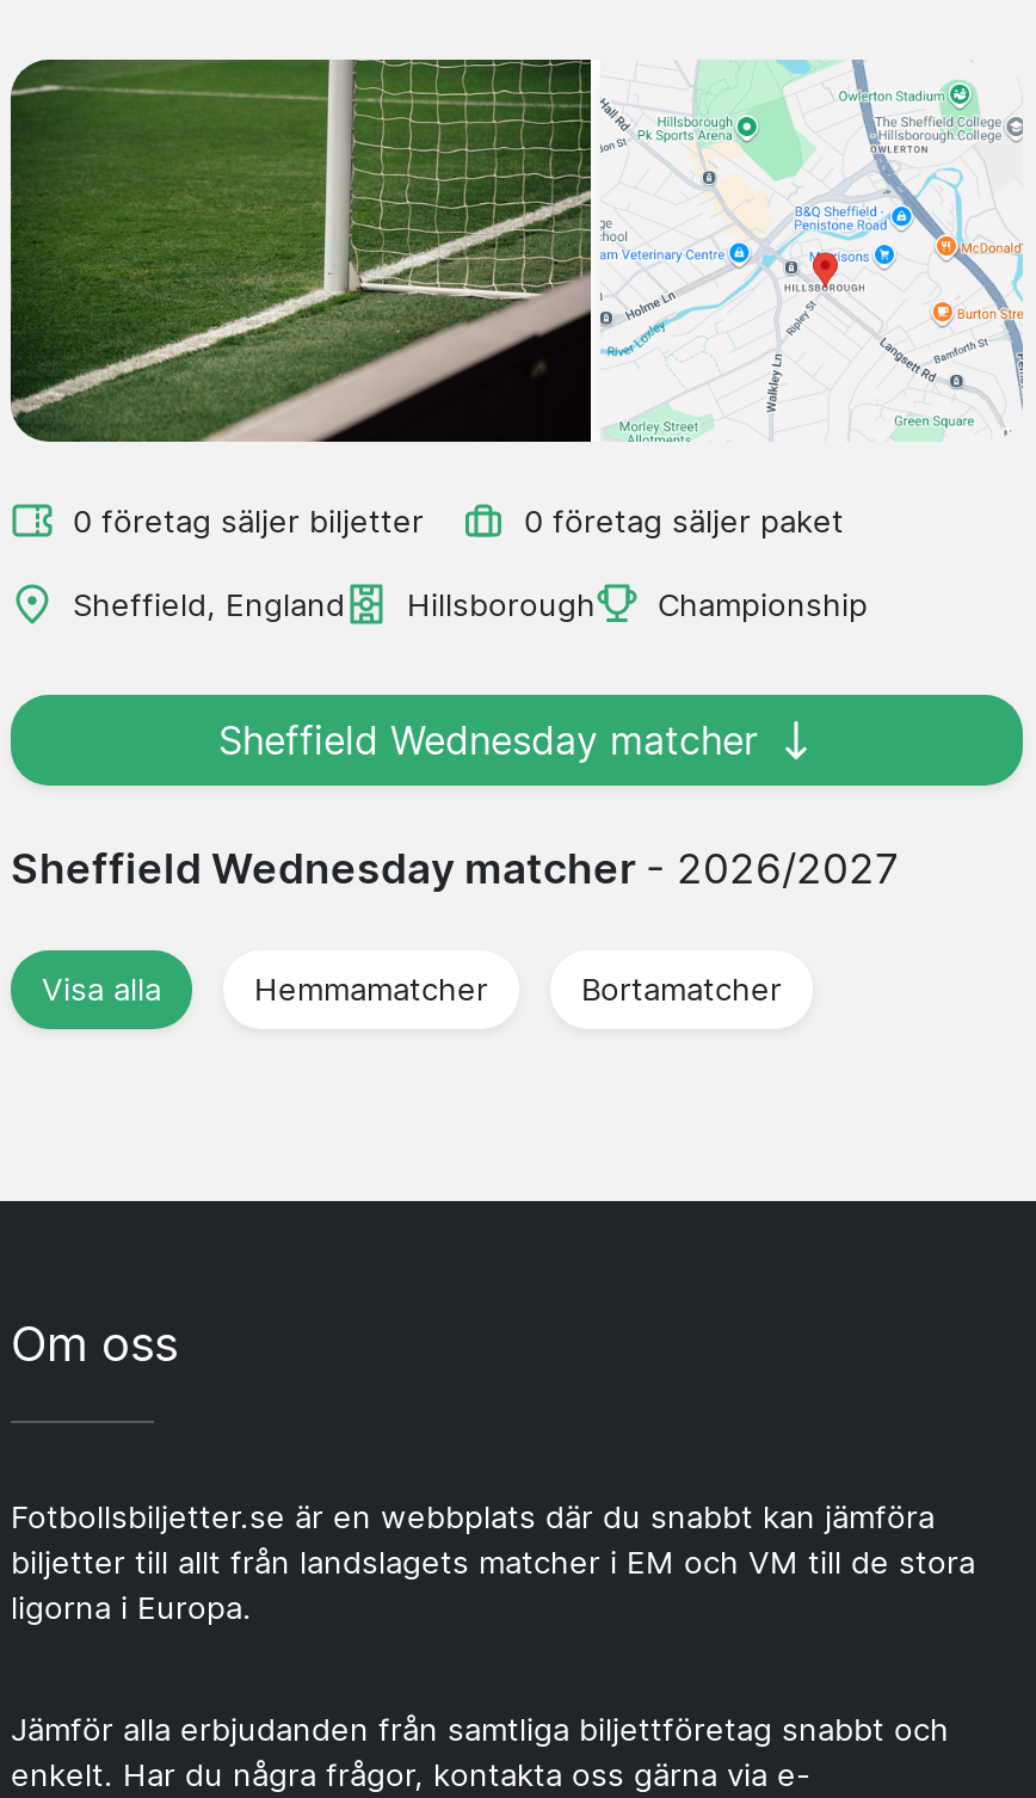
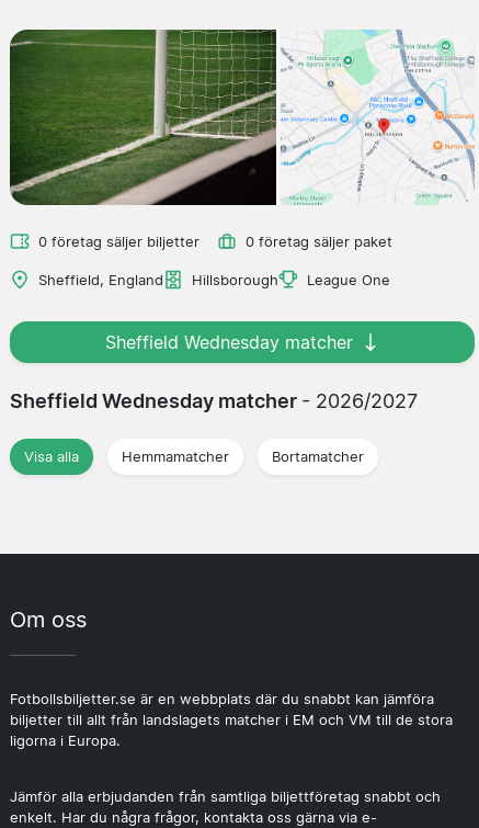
- Championship
+ League One
